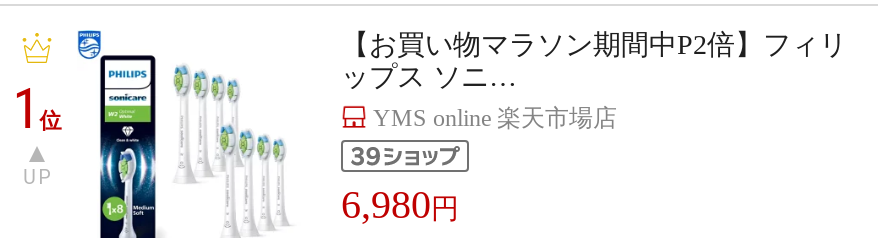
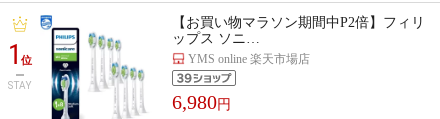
- UP
+ STAY
